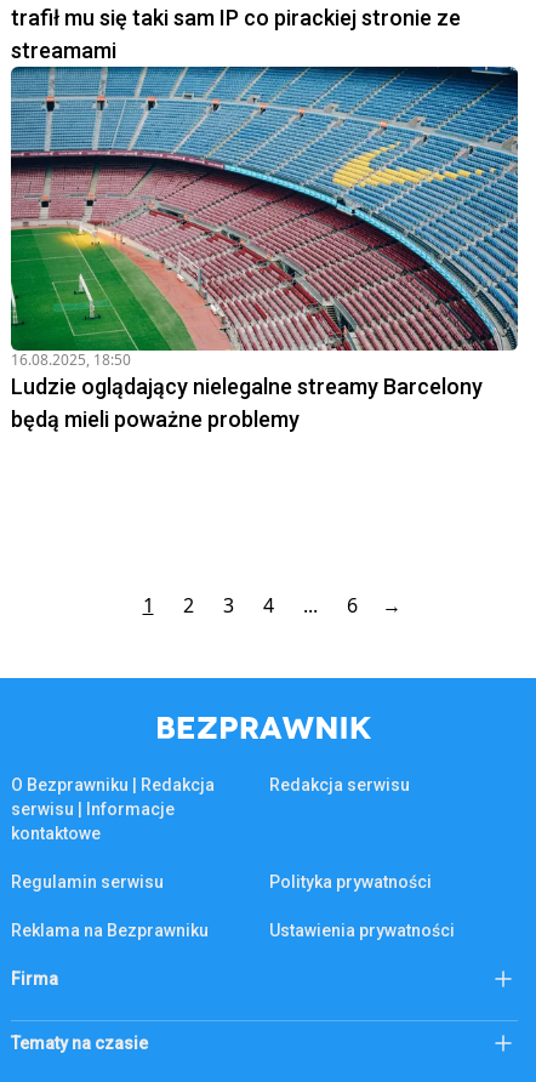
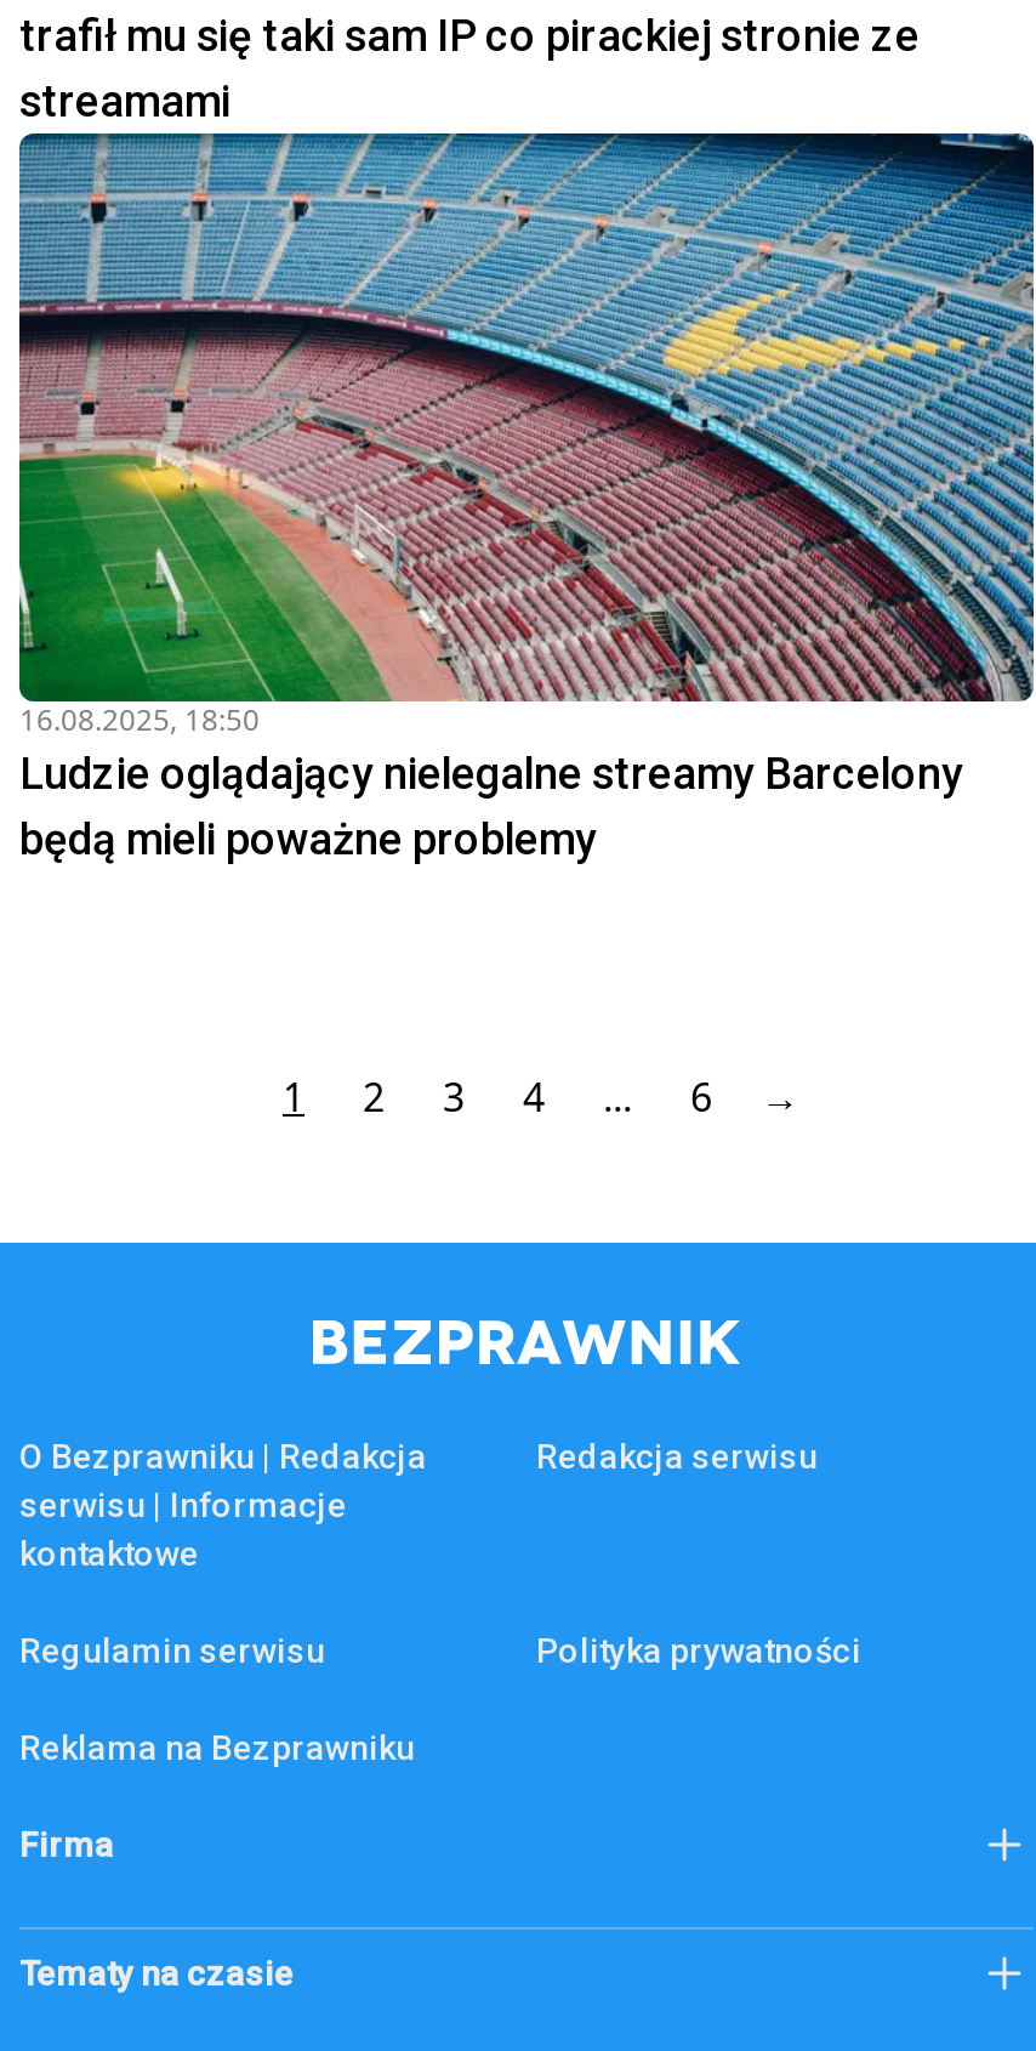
- Ustawienia prywatności
